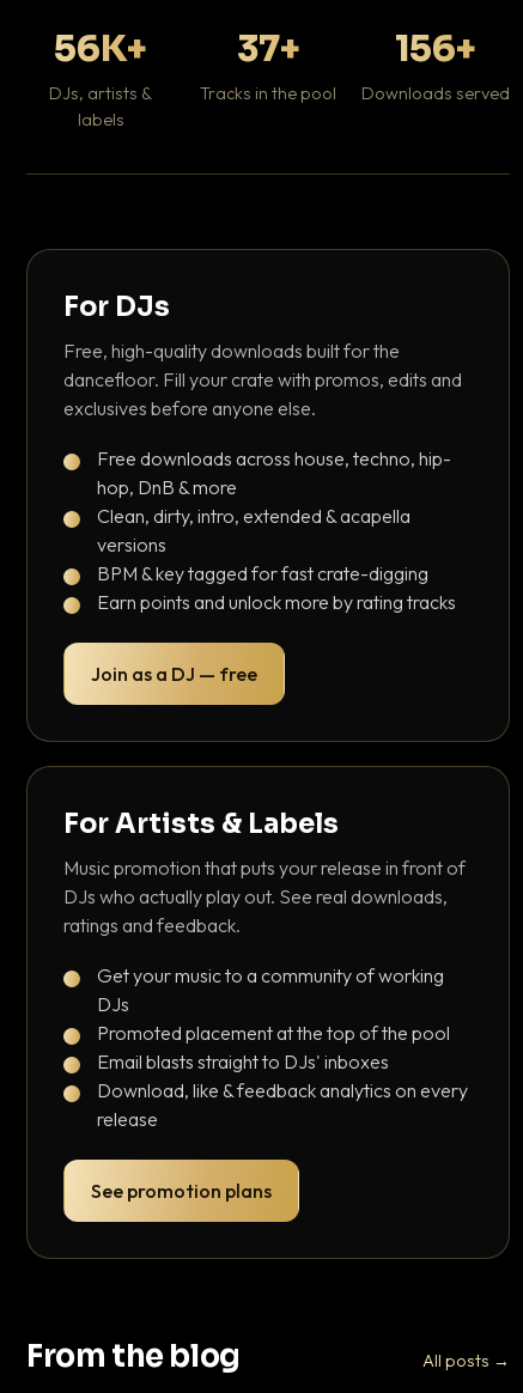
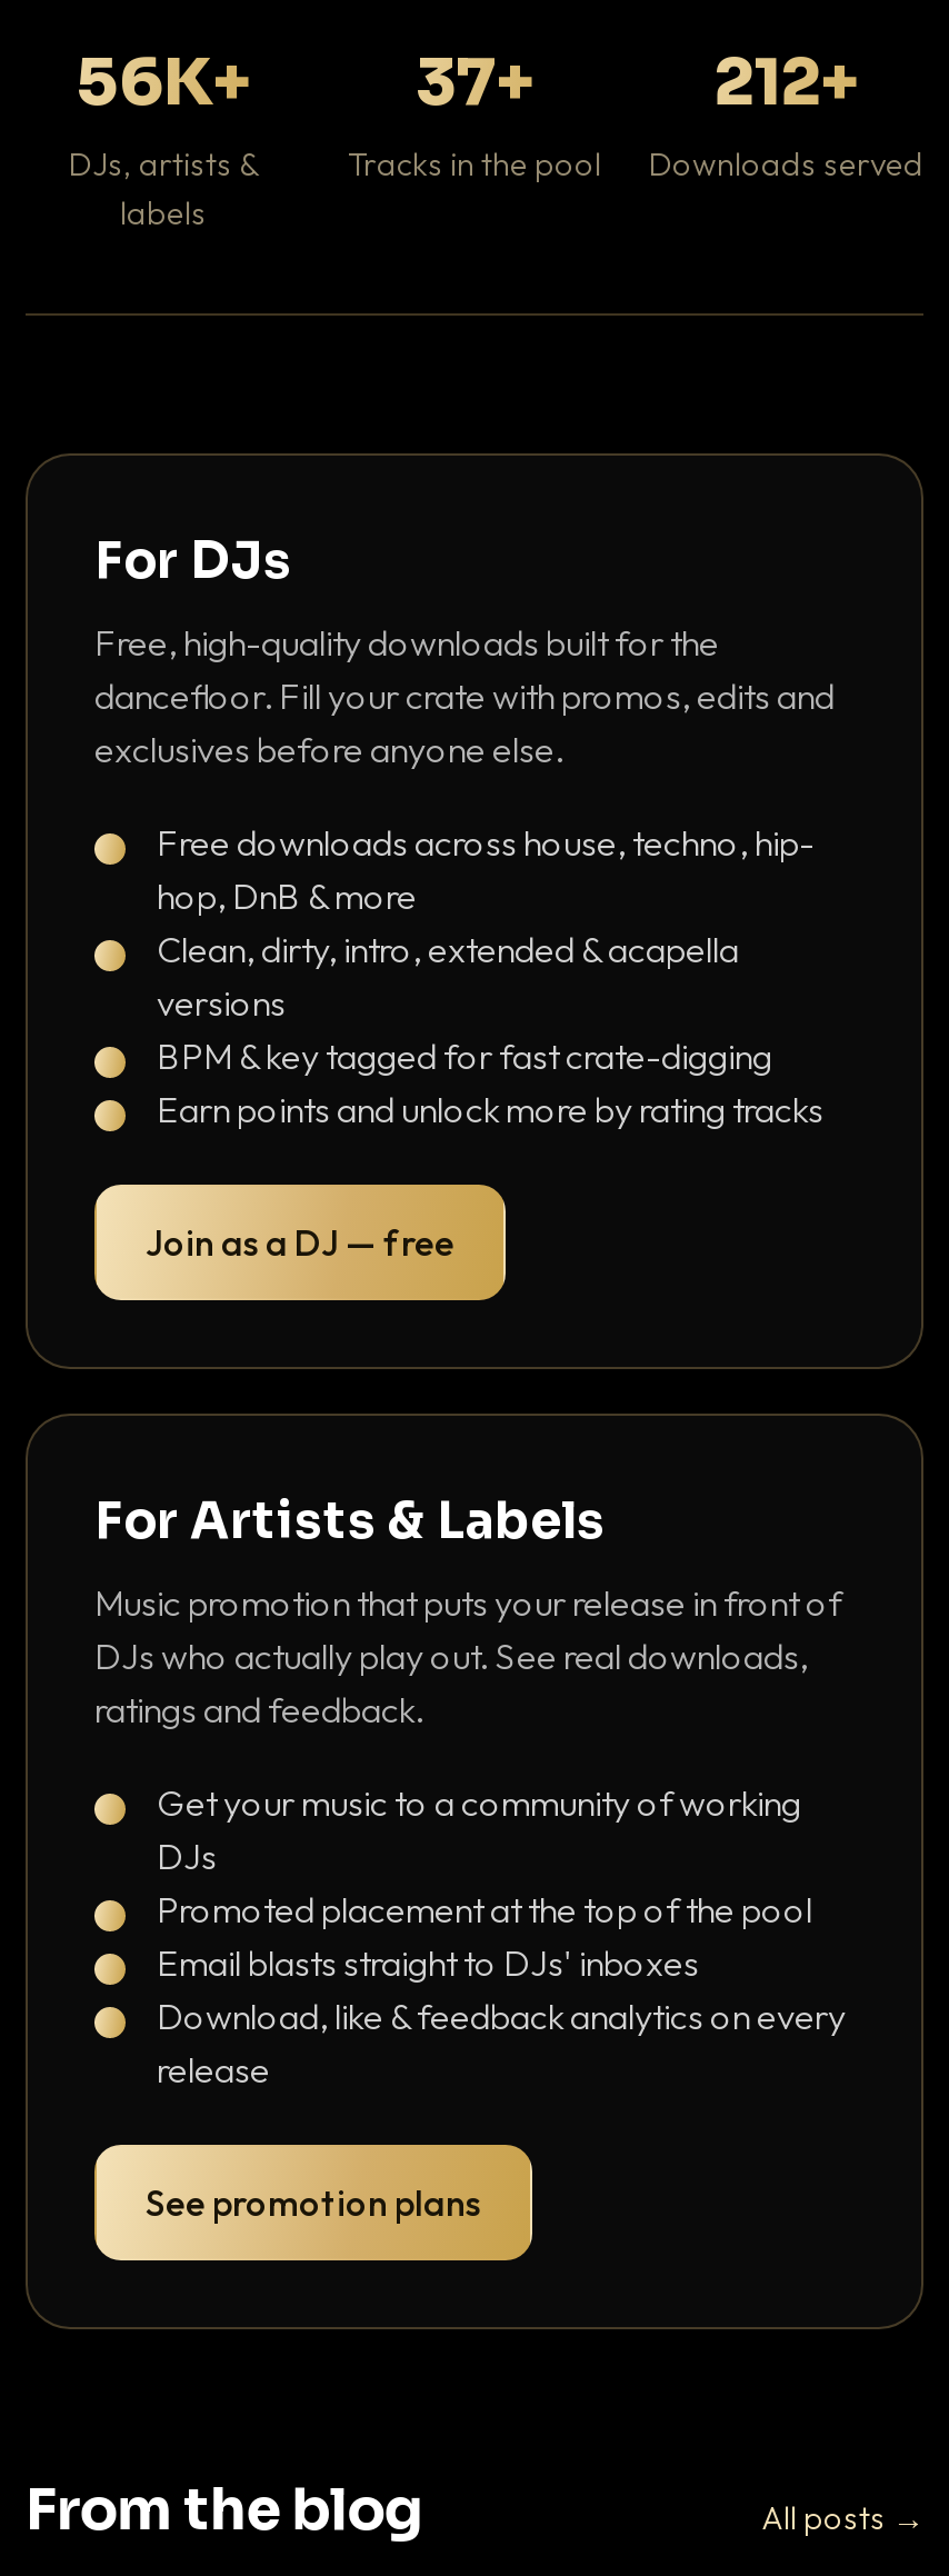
- 156+
+ 212+
